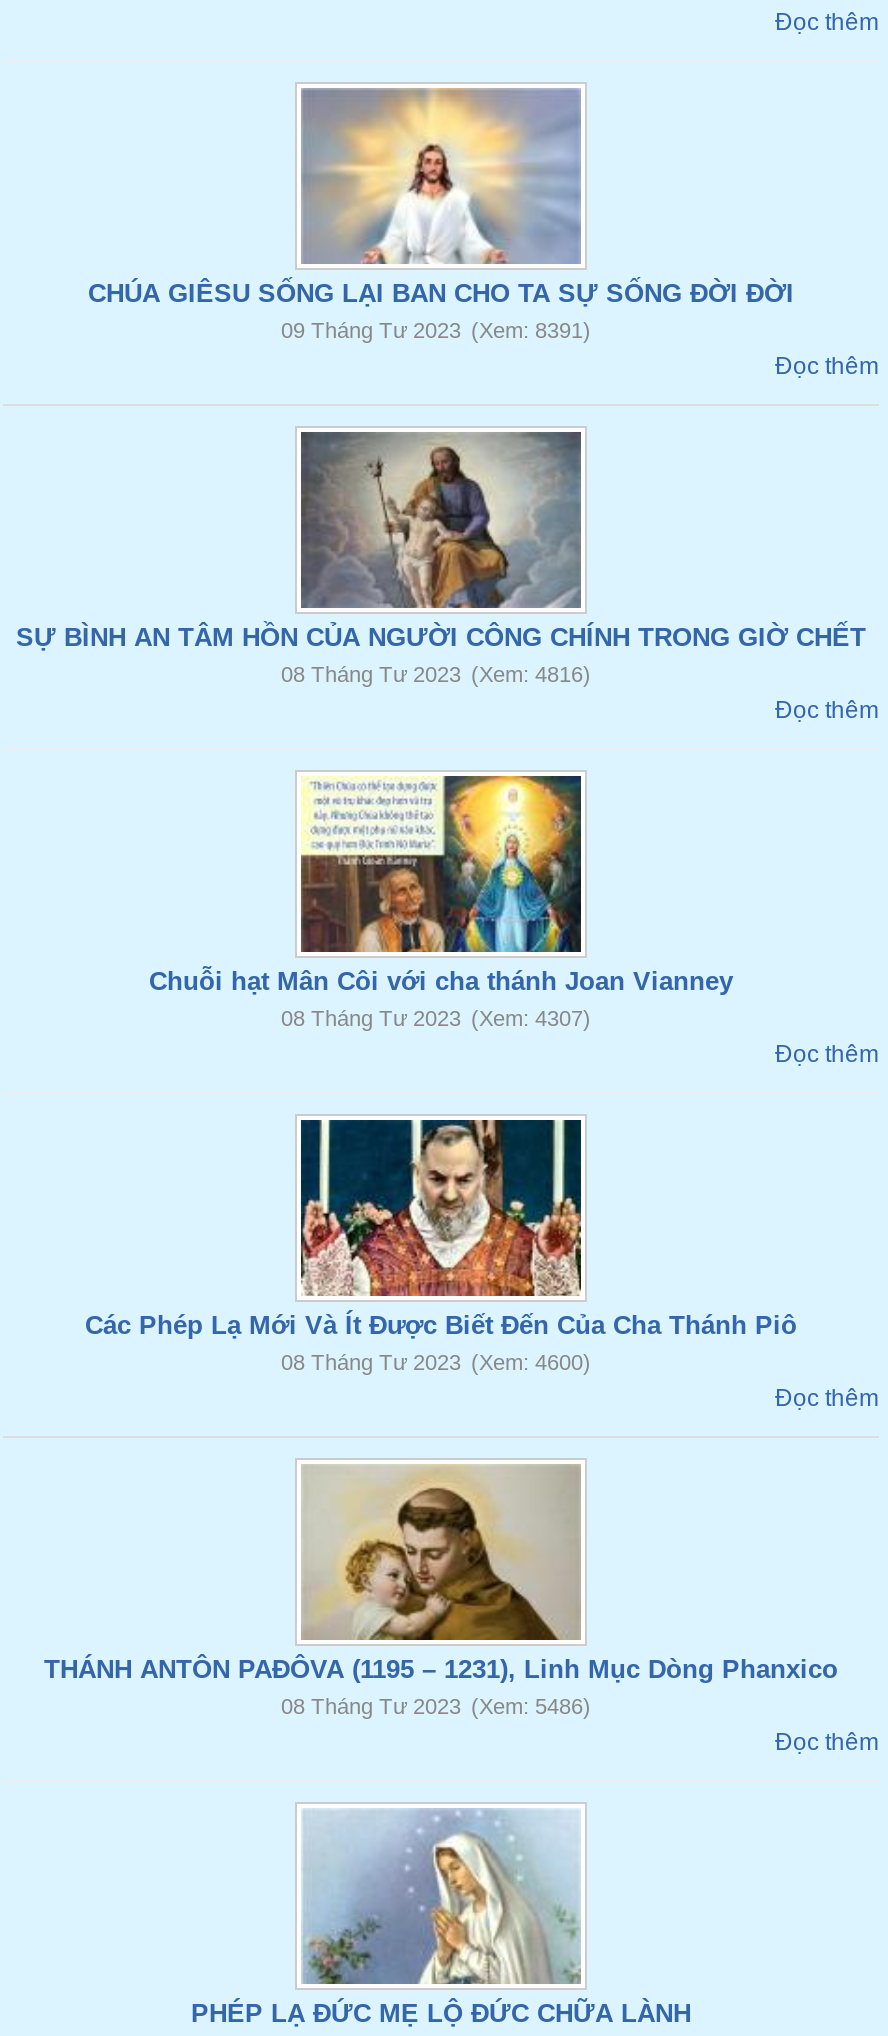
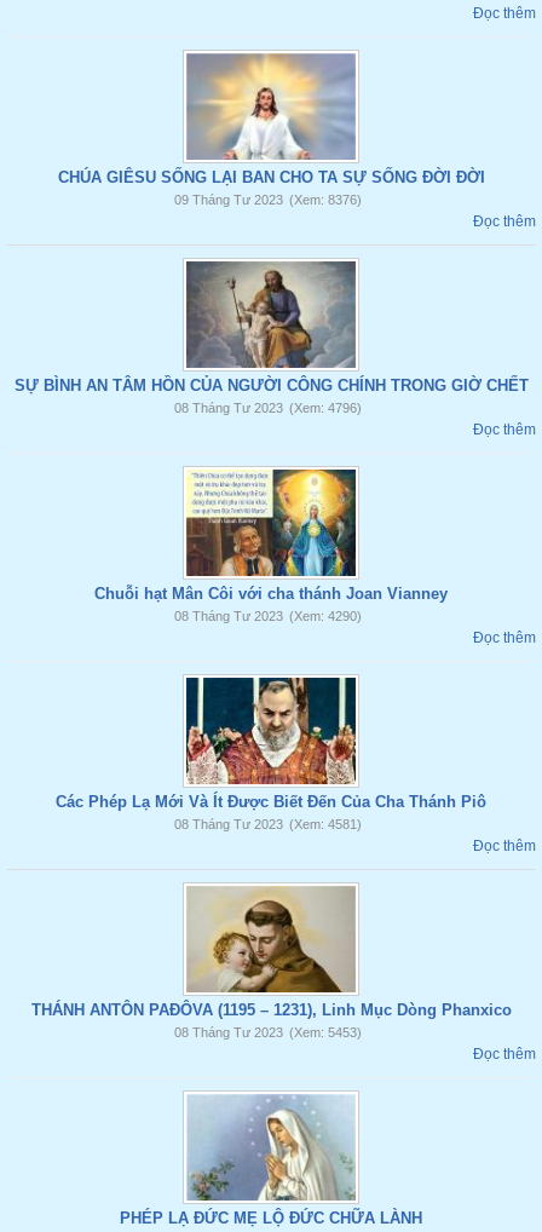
- 09 Tháng Tư 2023 (Xem: 8391)
+ 09 Tháng Tư 2023 (Xem: 8376)

- 08 Tháng Tư 2023 (Xem: 4816)
+ 08 Tháng Tư 2023 (Xem: 4796)

- 08 Tháng Tư 2023 (Xem: 4307)
+ 08 Tháng Tư 2023 (Xem: 4290)

- 08 Tháng Tư 2023 (Xem: 4600)
+ 08 Tháng Tư 2023 (Xem: 4581)

- 08 Tháng Tư 2023 (Xem: 5486)
+ 08 Tháng Tư 2023 (Xem: 5453)
